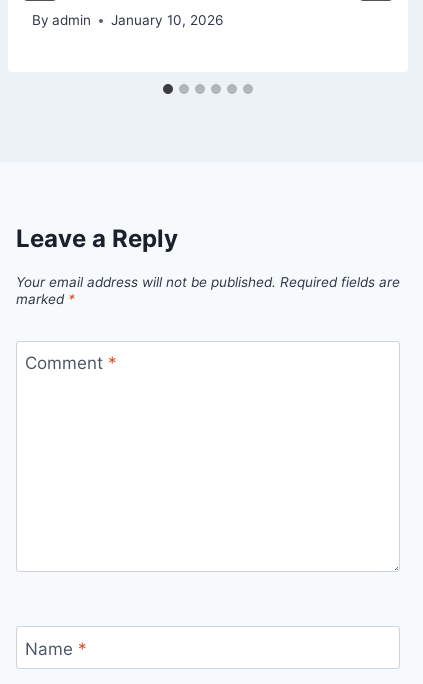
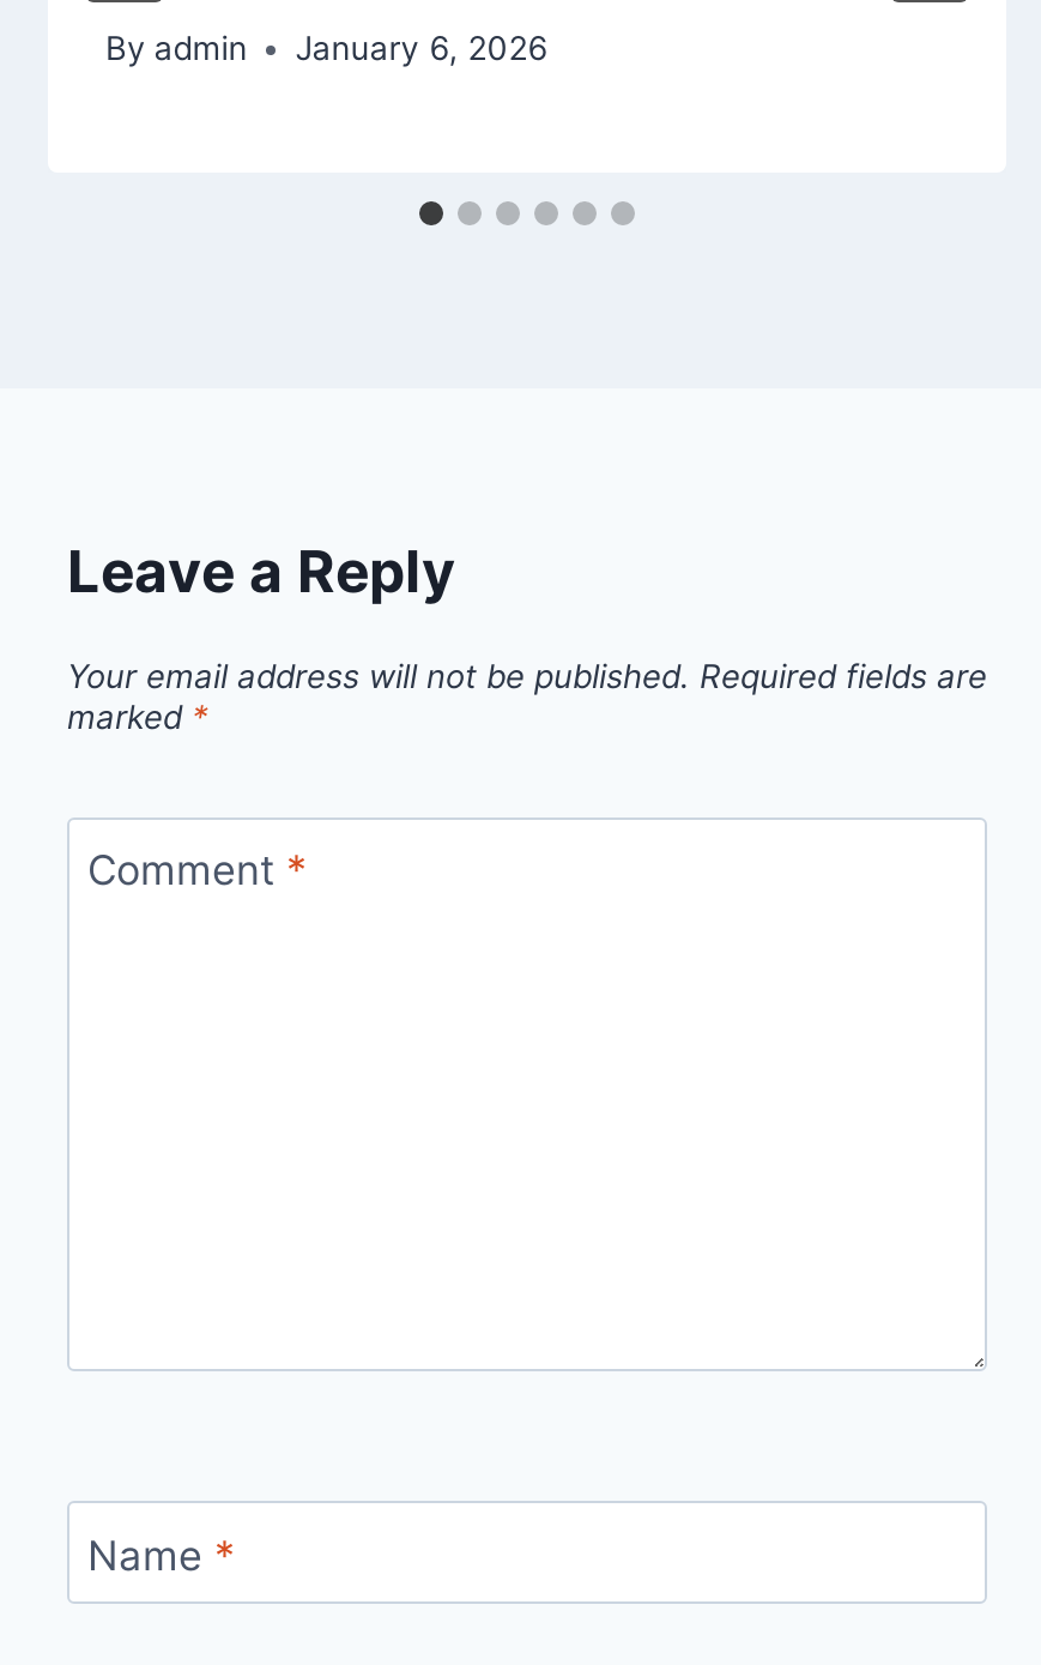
- By admin January 10, 2026
+ By admin January 6, 2026
